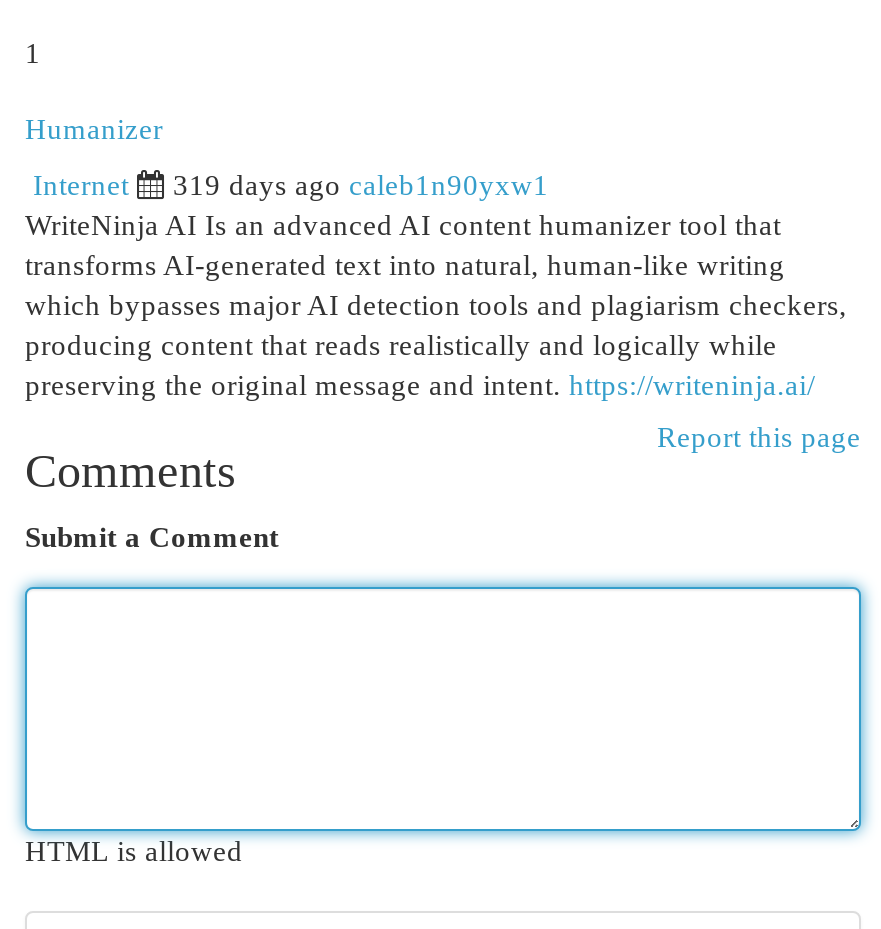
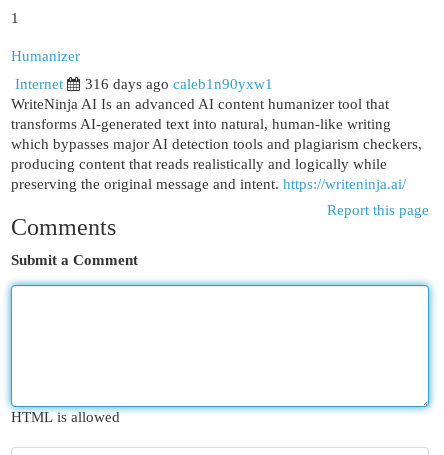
- 319 days ago caleb1n90yxw1
+ 316 days ago caleb1n90yxw1
